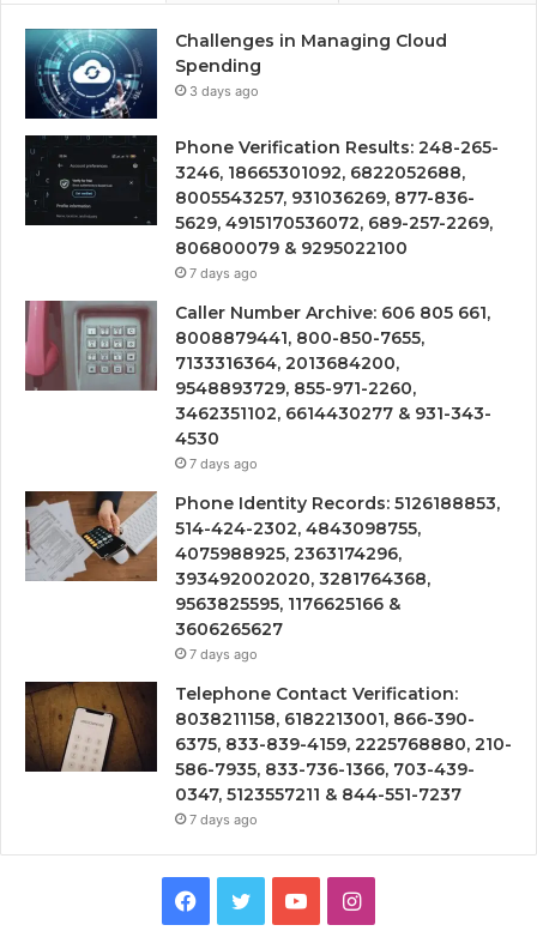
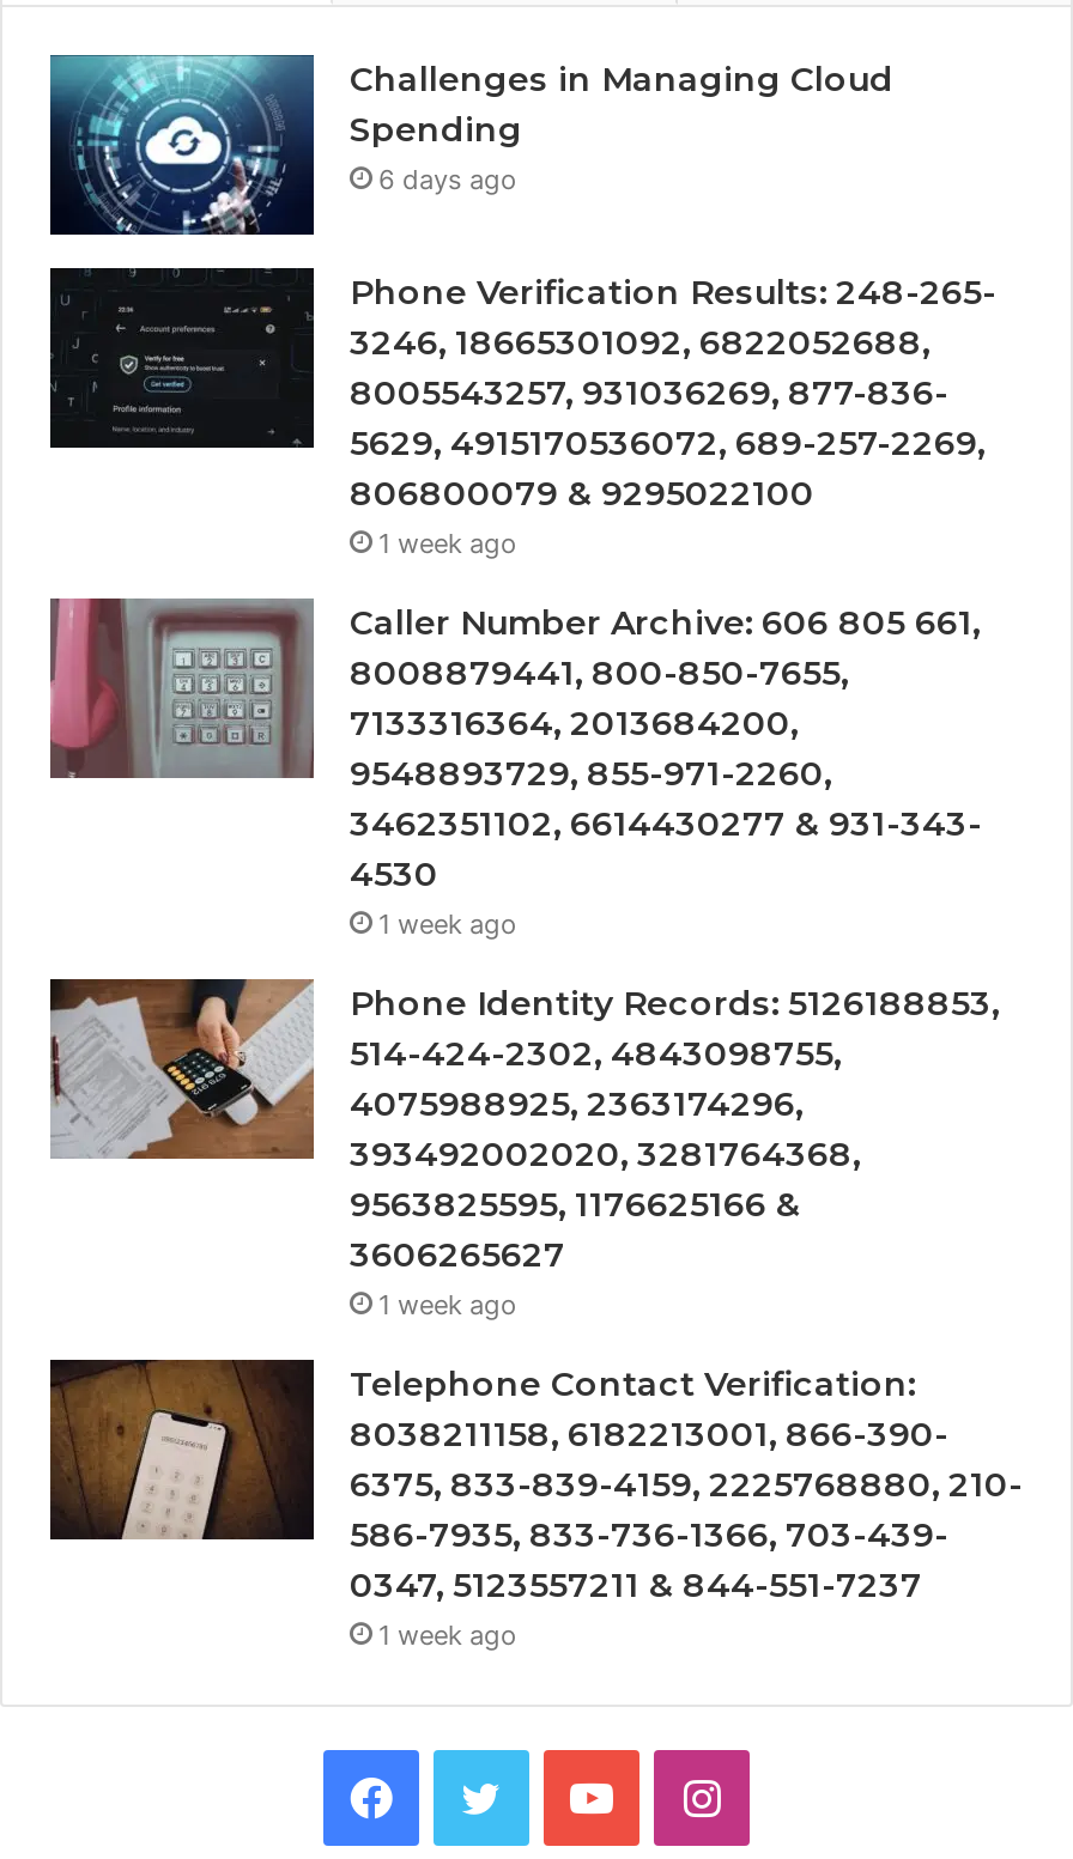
- 3 days ago
+ 6 days ago

- 7 days ago
+ 1 week ago

- 7 days ago
+ 1 week ago

- 7 days ago
+ 1 week ago

- 7 days ago
+ 1 week ago
